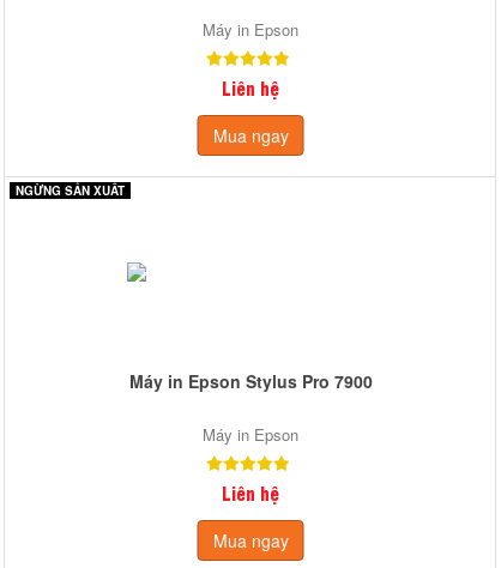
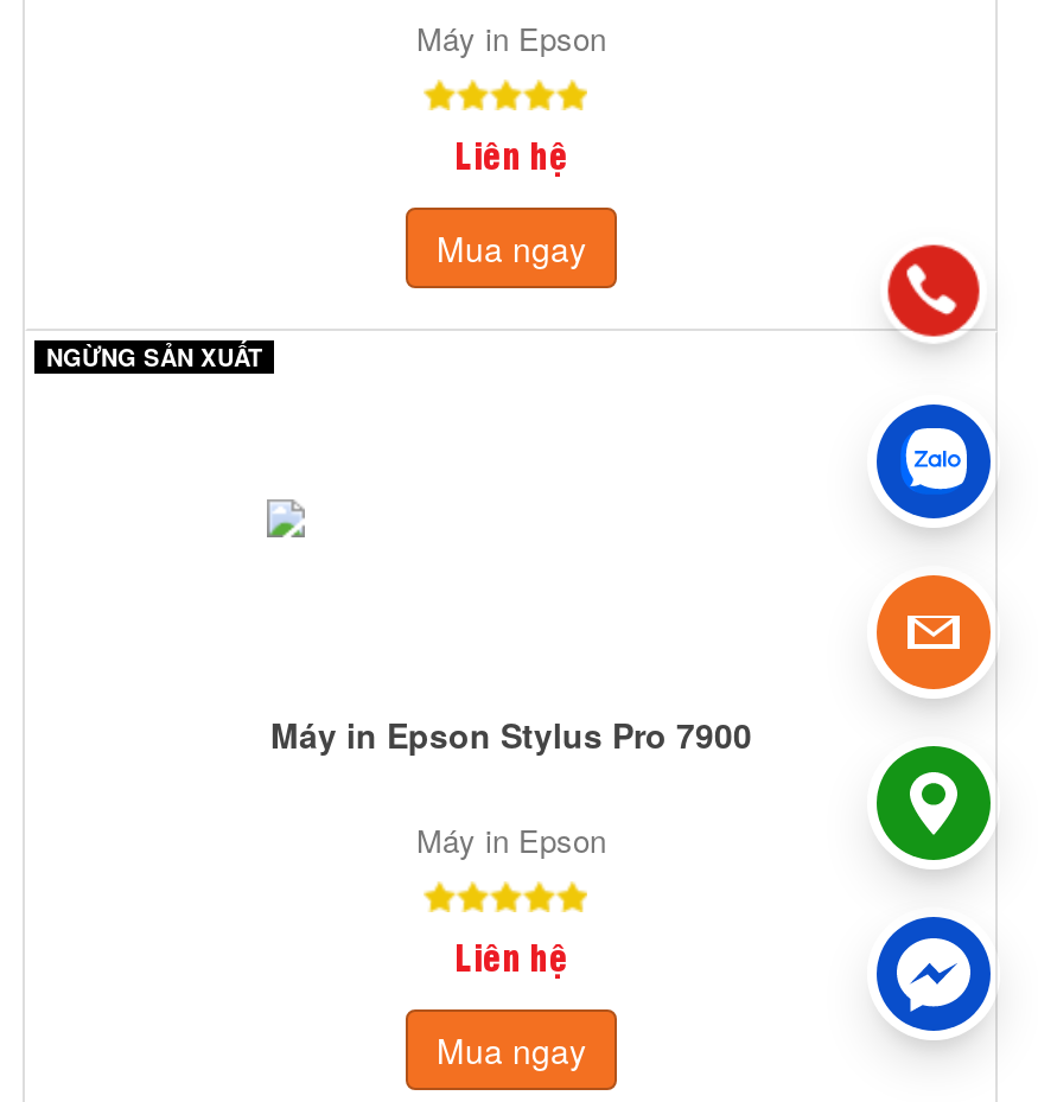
+ [image]

+ [image]

+ [image]

+ [image]

+ [image]
